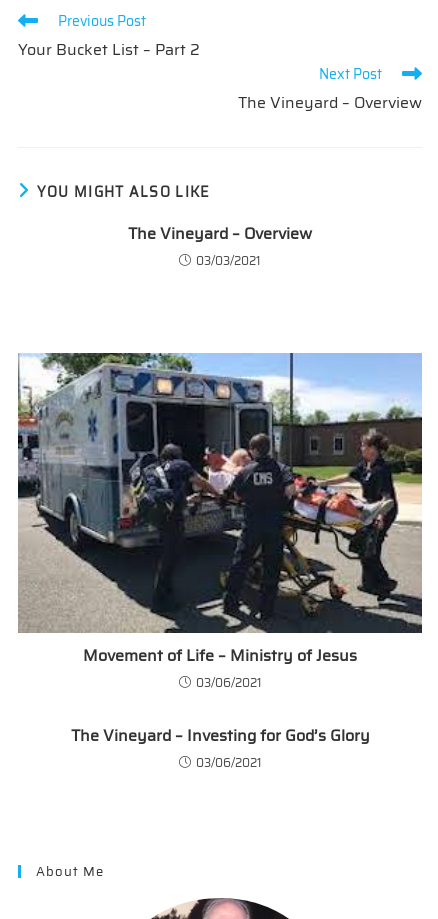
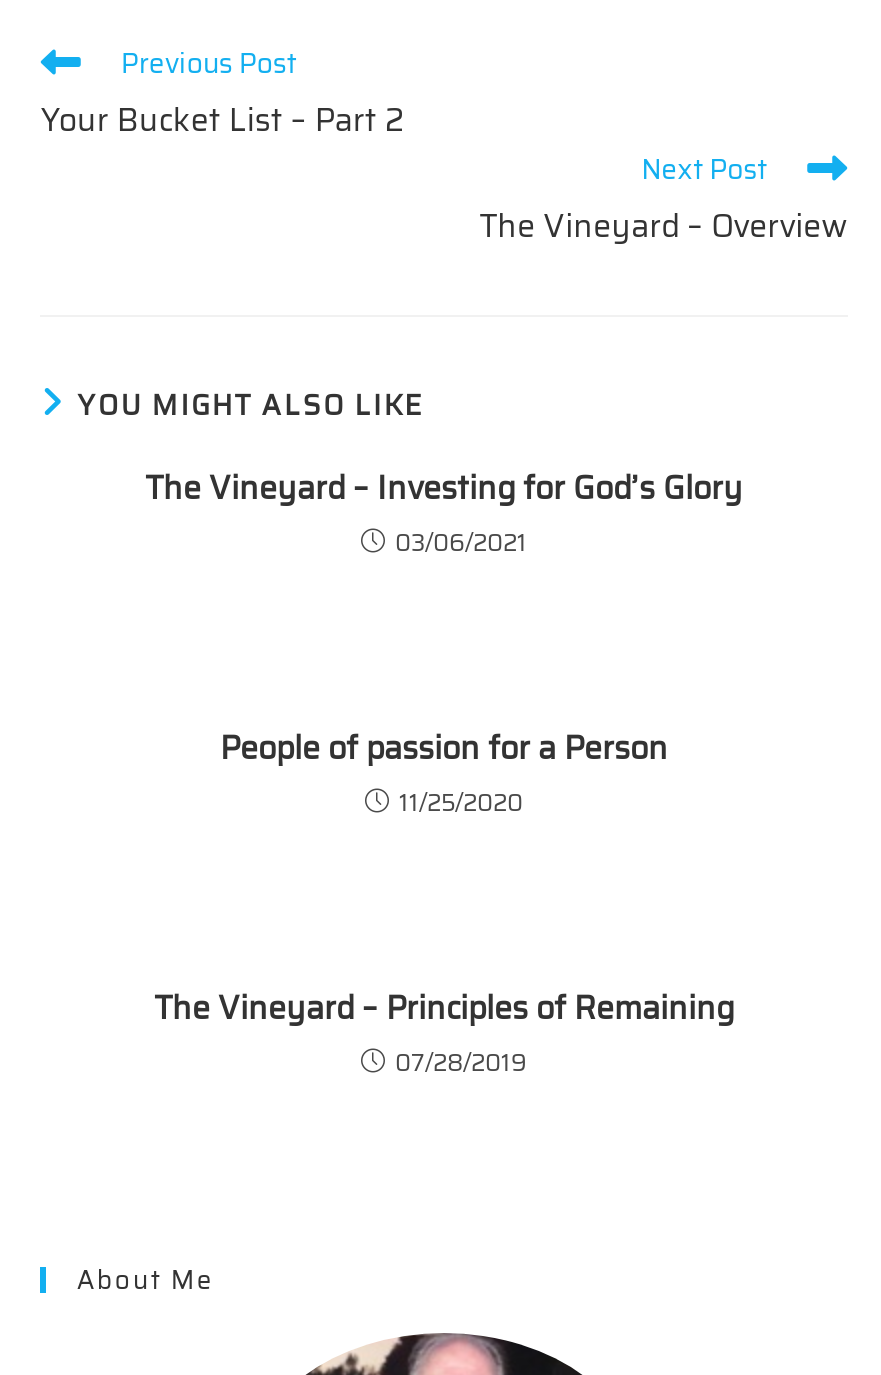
- The Vineyard – Overview
- 03/03/2021

- [image]
- Movement of Life – Ministry of Jesus
- 03/06/2021

moved up: The Vineyard – Investing for God’s Glory | 03/06/2021

+ The Vineyard – Principles of Remaining
+ 07/28/2019

+ People of passion for a Person
+ 11/25/2020
